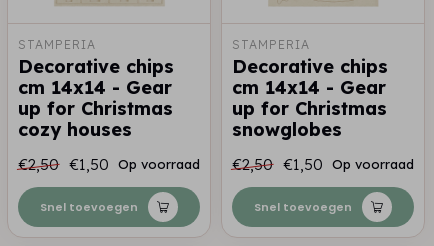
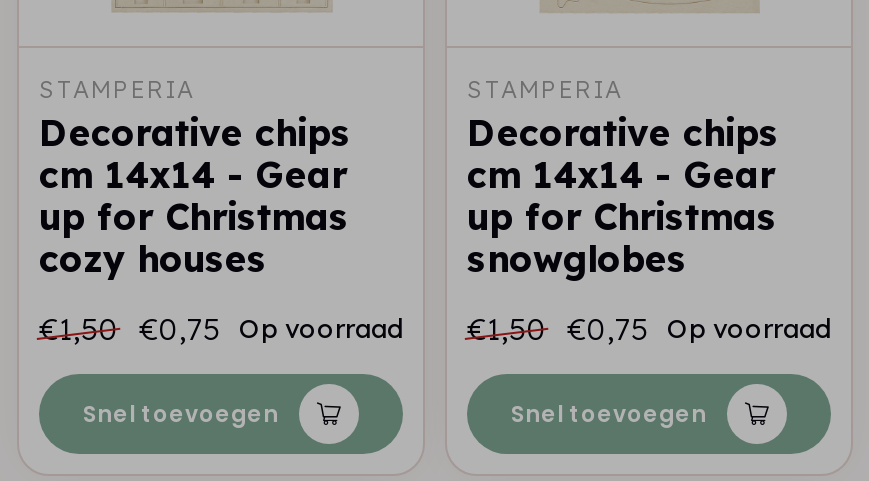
- €2,50 €1,50 Op voorraad
+ €1,50 €0,75 Op voorraad

- €2,50 €1,50 Op voorraad
+ €1,50 €0,75 Op voorraad
